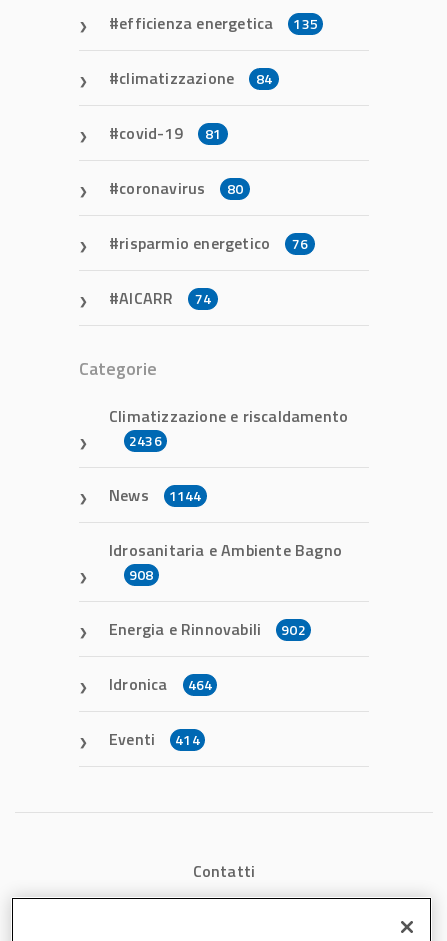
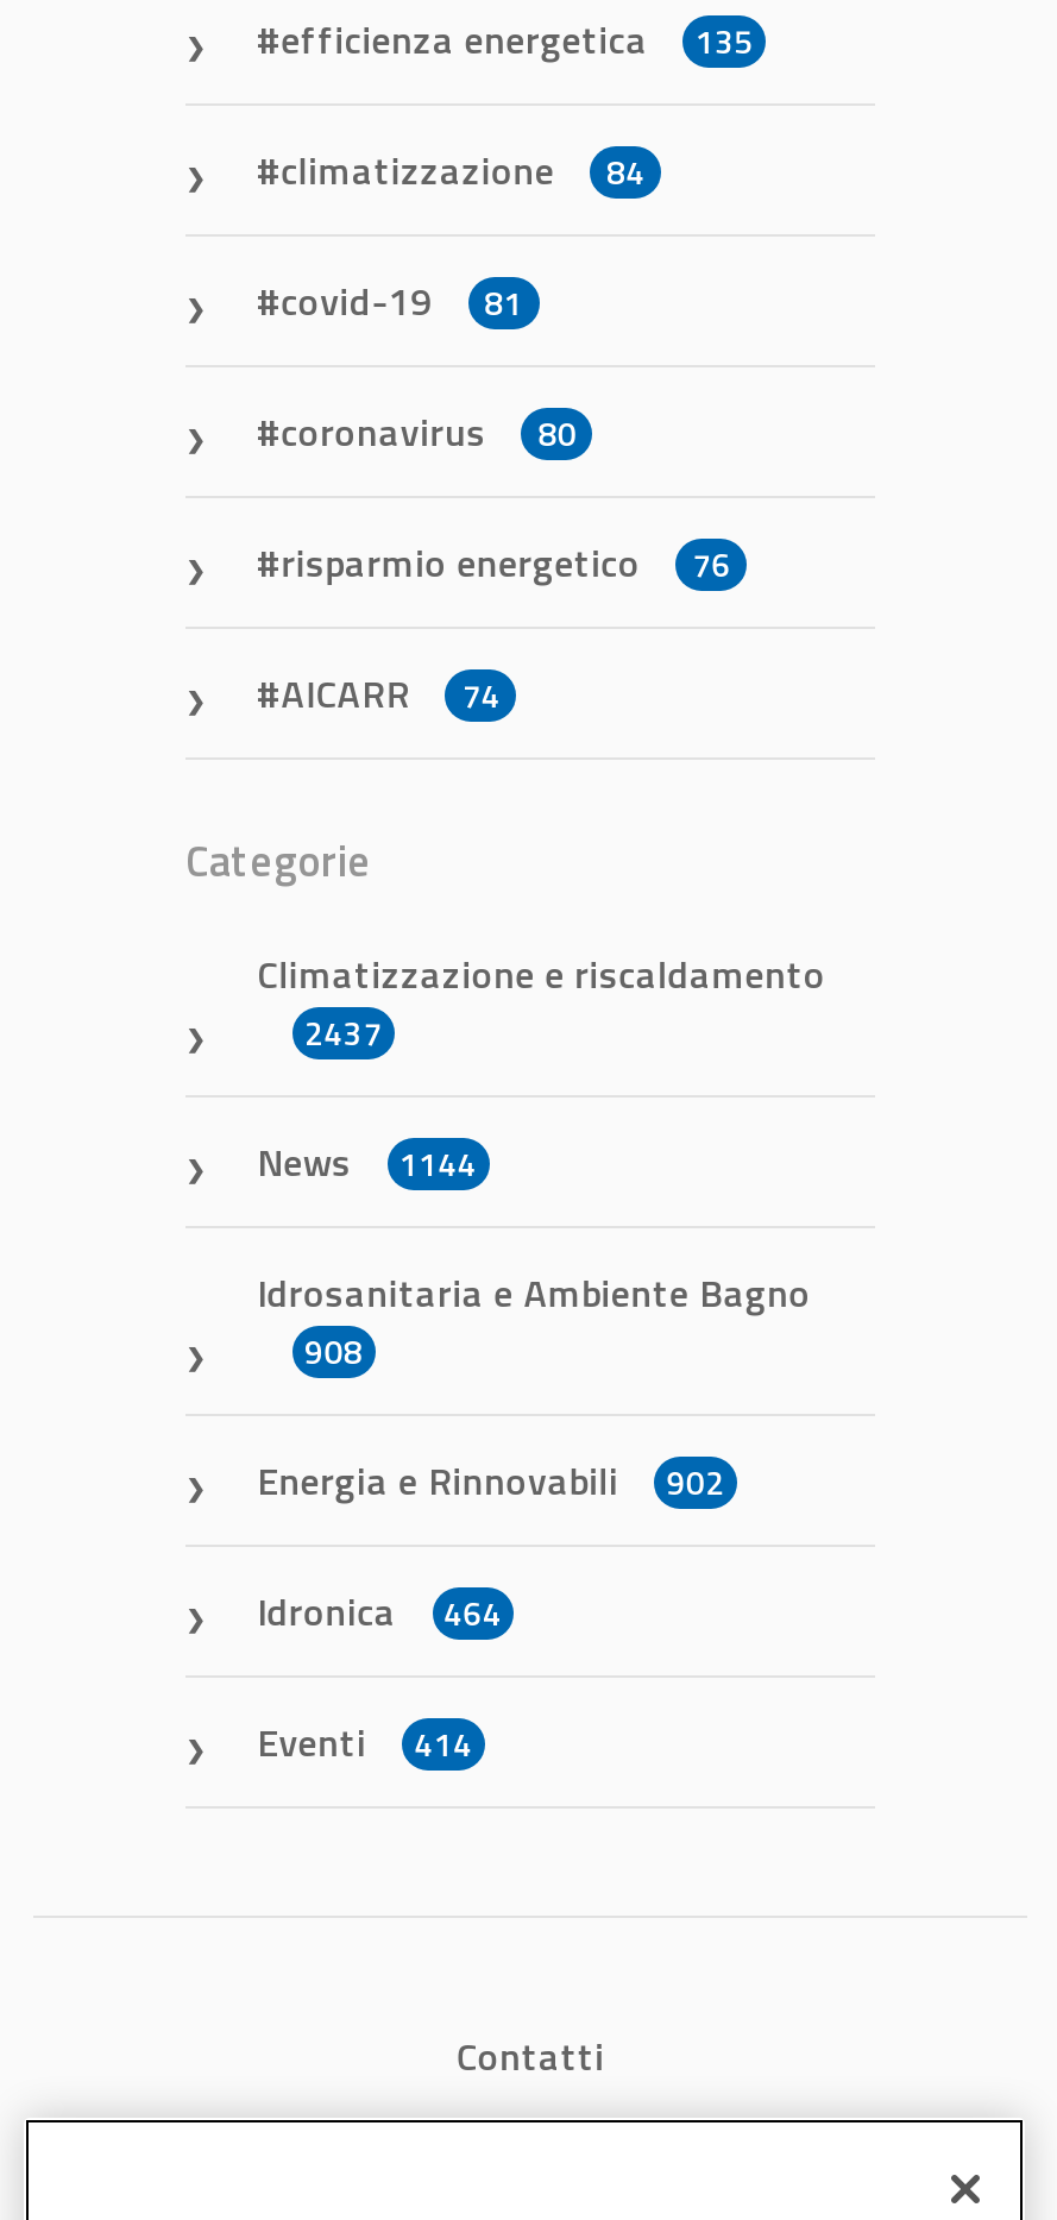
- 2436
+ 2437
